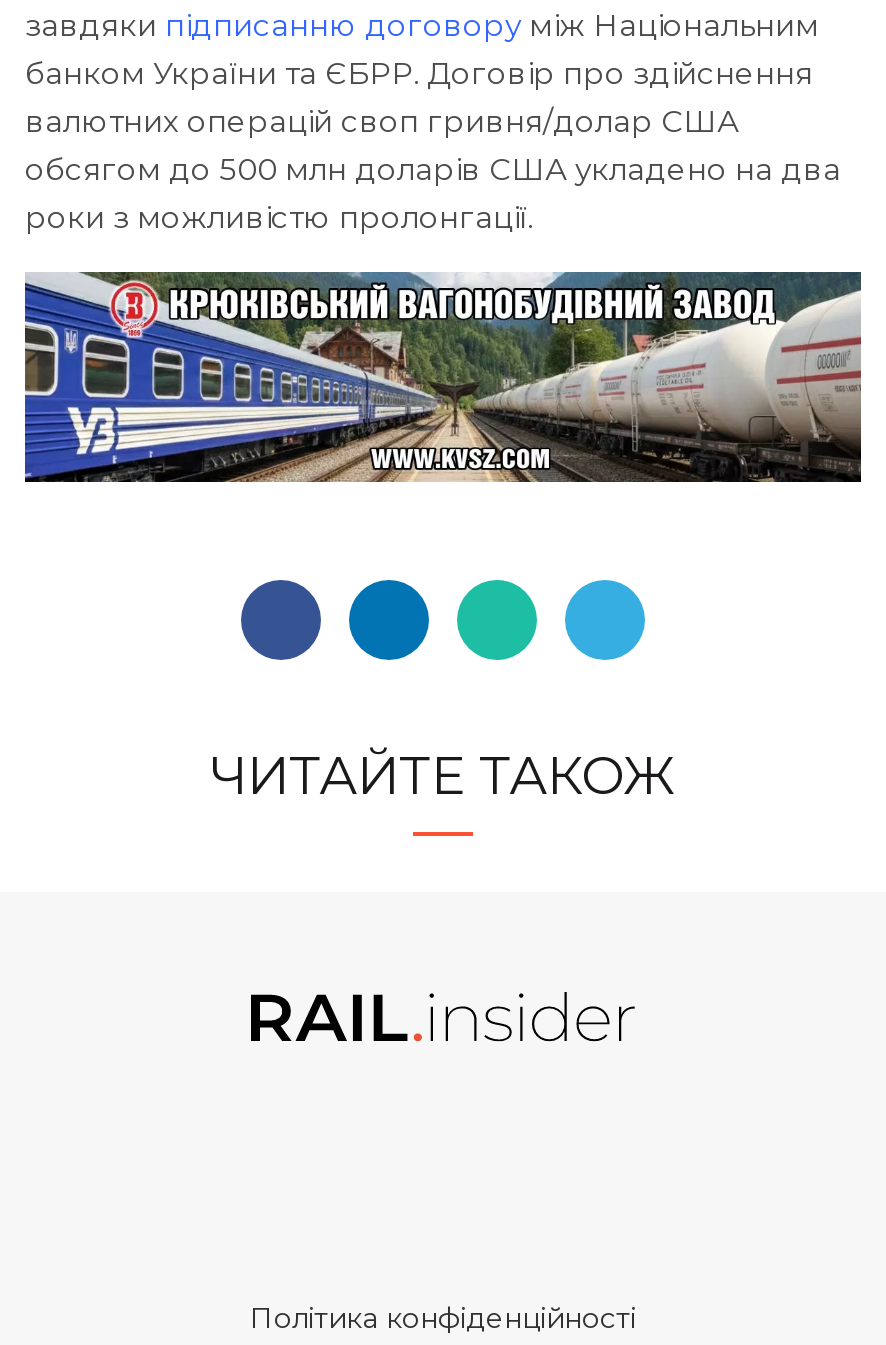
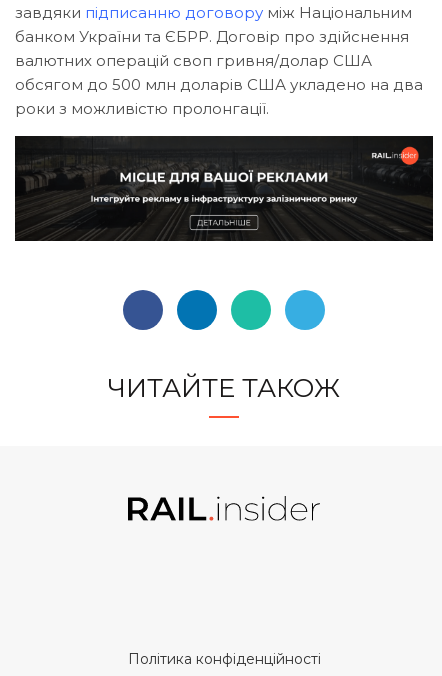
- [image]
+ [image]
